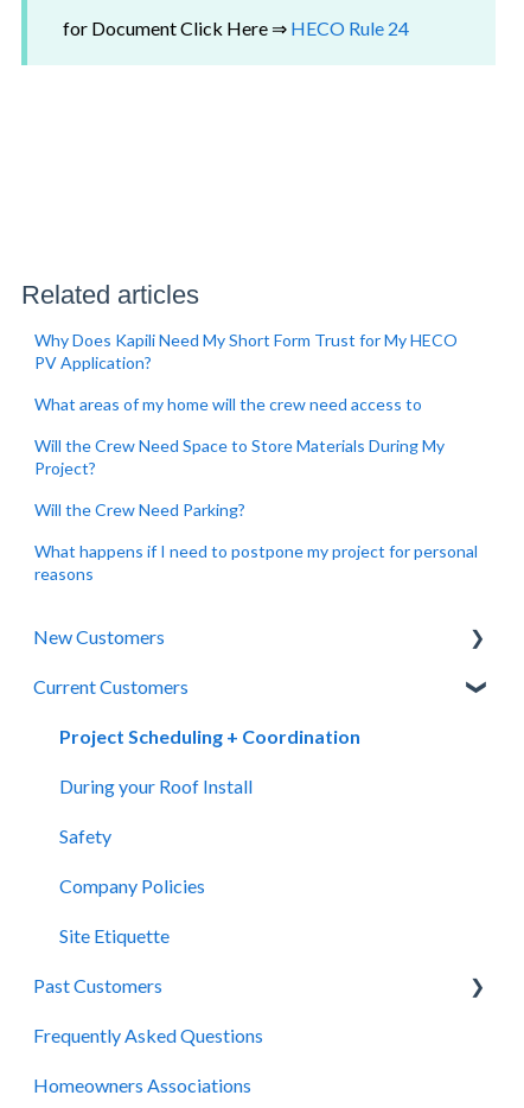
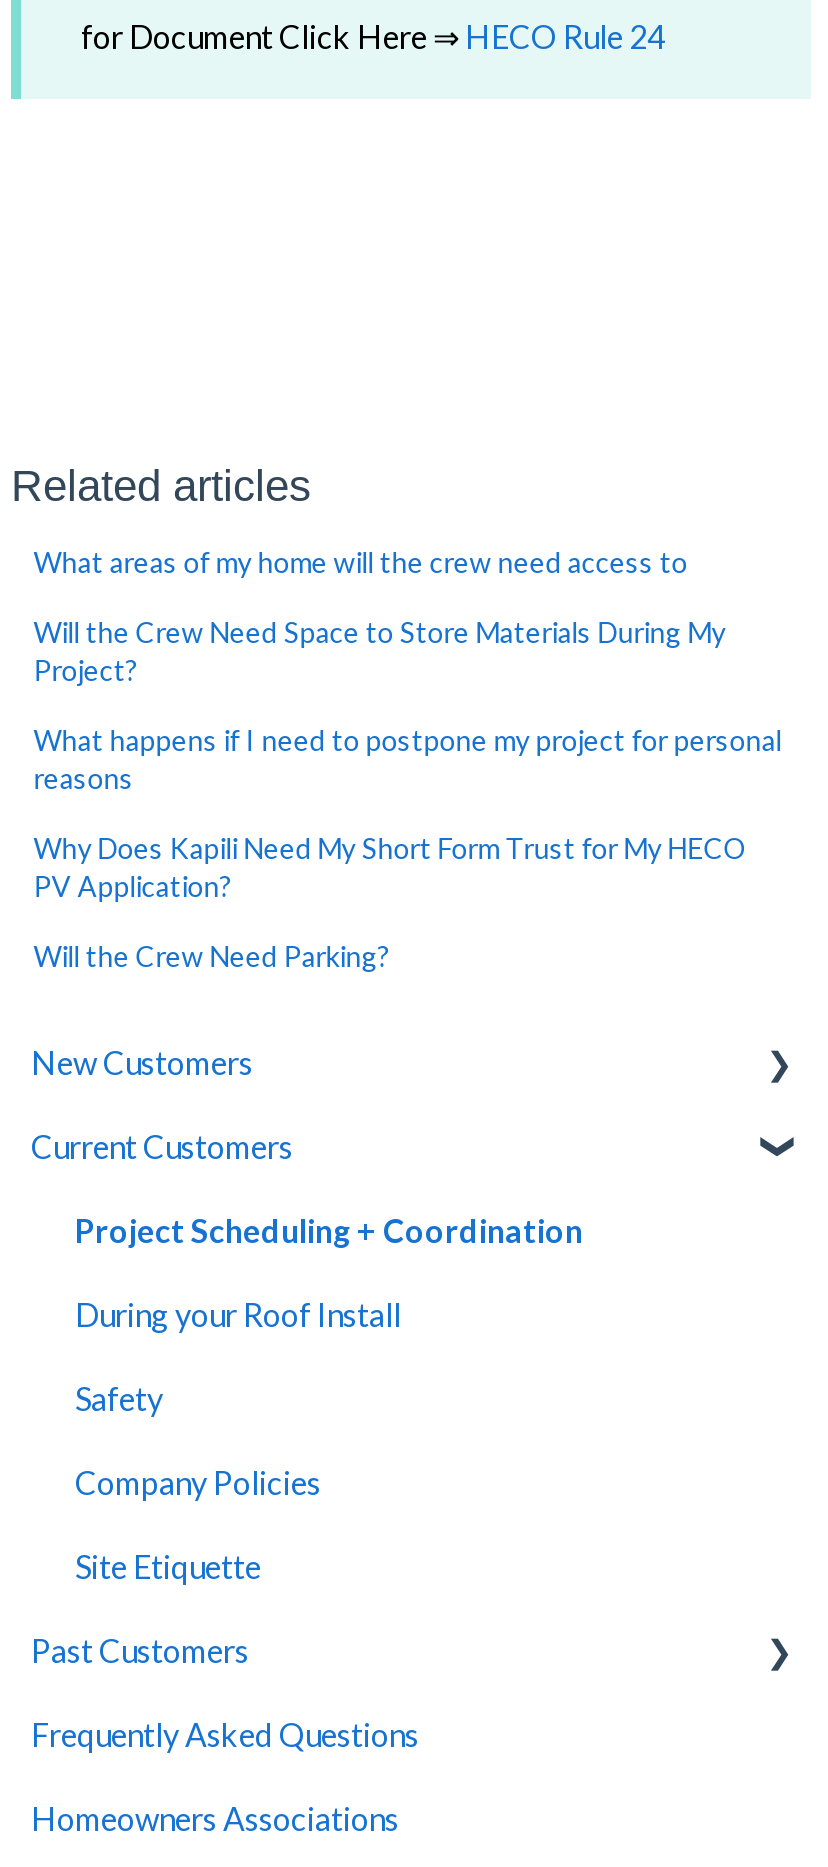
moved down: Why Does Kapili Need My Short Form Trust for My HECO | PV Application?

moved up: What areas of my home will the crew need access to | Will the Crew Need Space to Store Materials During My | Project?

moved down: Will the Crew Need Parking?

moved up: What happens if I need to postpone my project for personal | reasons
